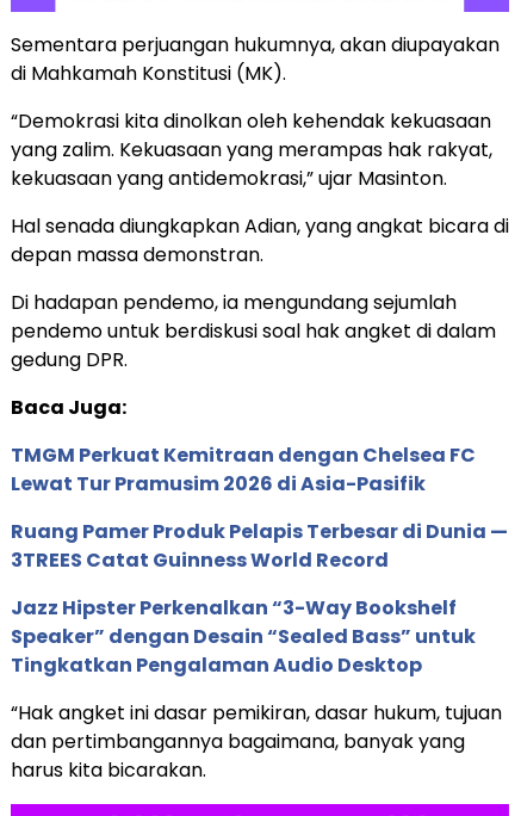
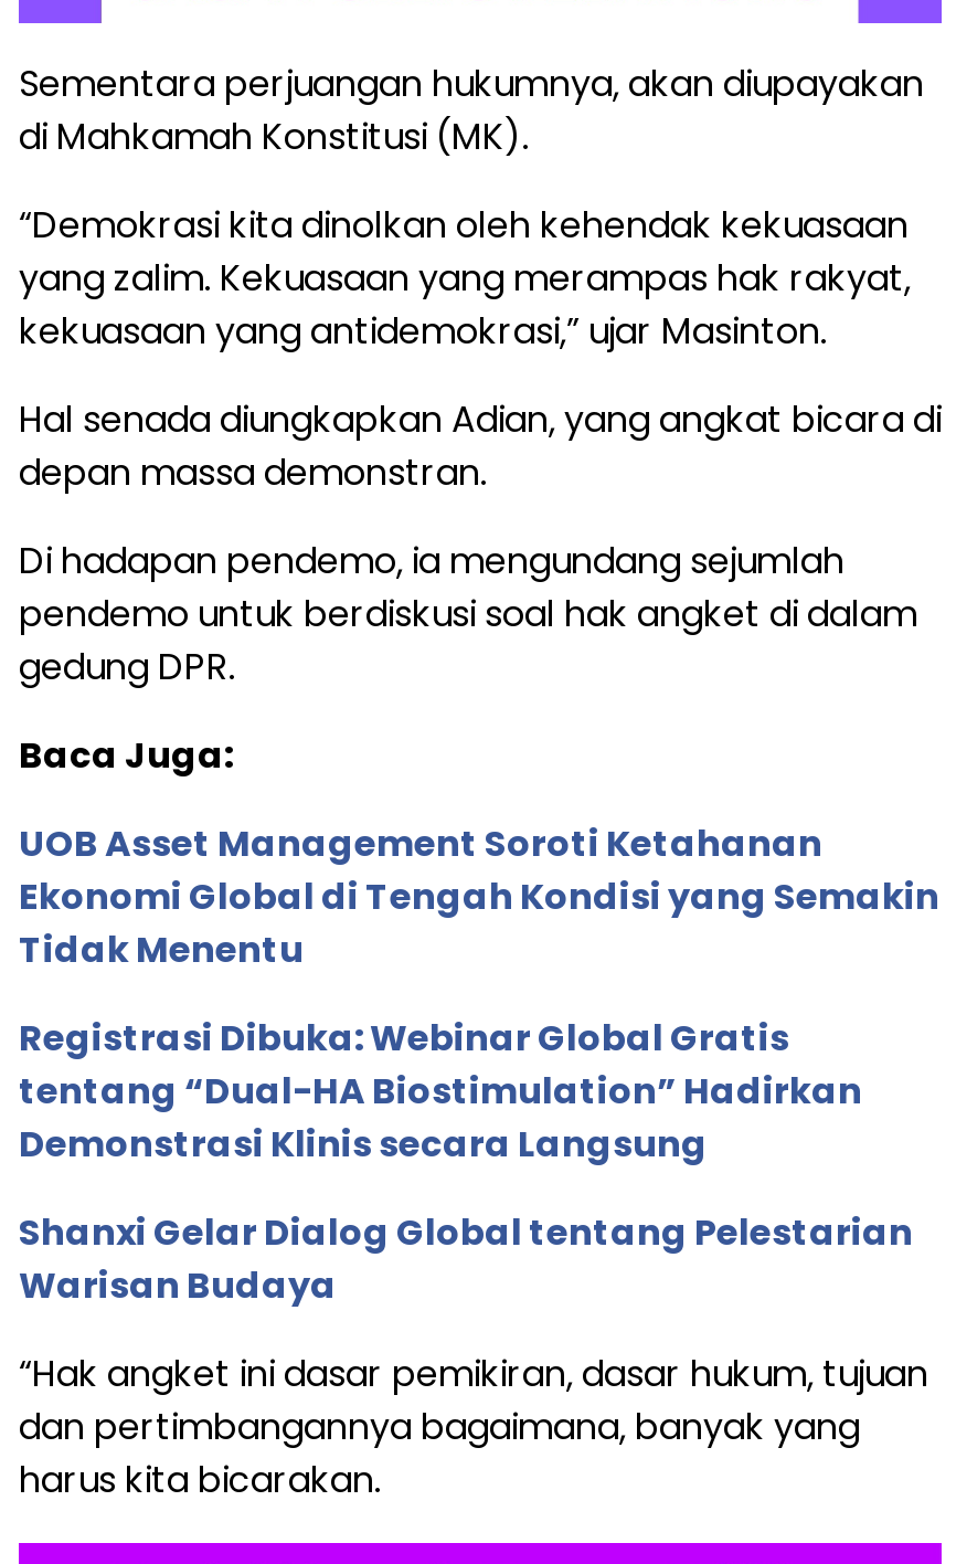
- TMGM Perkuat Kemitraan dengan Chelsea FC
- Lewat Tur Pramusim 2026 di Asia-Pasifik
+ UOB Asset Management Soroti Ketahanan
+ Ekonomi Global di Tengah Kondisi yang Semakin
+ Tidak Menentu

- Ruang Pamer Produk Pelapis Terbesar di Dunia —
- 3TREES Catat Guinness World Record
+ Registrasi Dibuka: Webinar Global Gratis
+ tentang “Dual-HA Biostimulation” Hadirkan
+ Demonstrasi Klinis secara Langsung

- Jazz Hipster Perkenalkan “3-Way Bookshelf
- Speaker” dengan Desain “Sealed Bass” untuk
- Tingkatkan Pengalaman Audio Desktop
+ Shanxi Gelar Dialog Global tentang Pelestarian
+ Warisan Budaya
